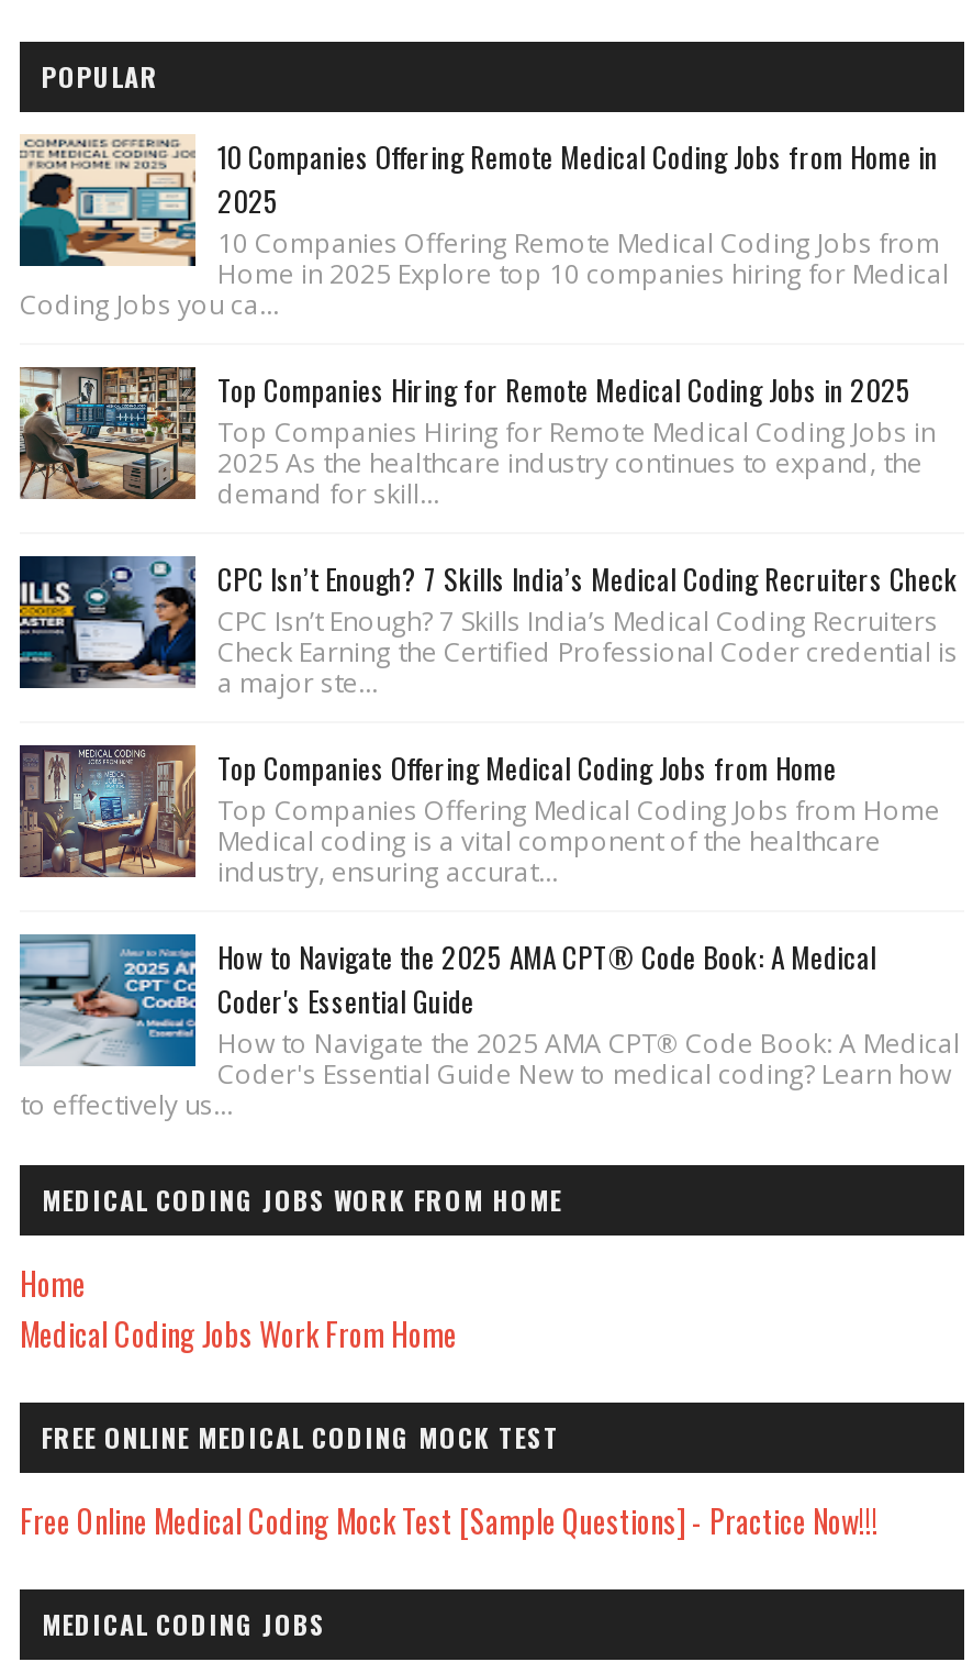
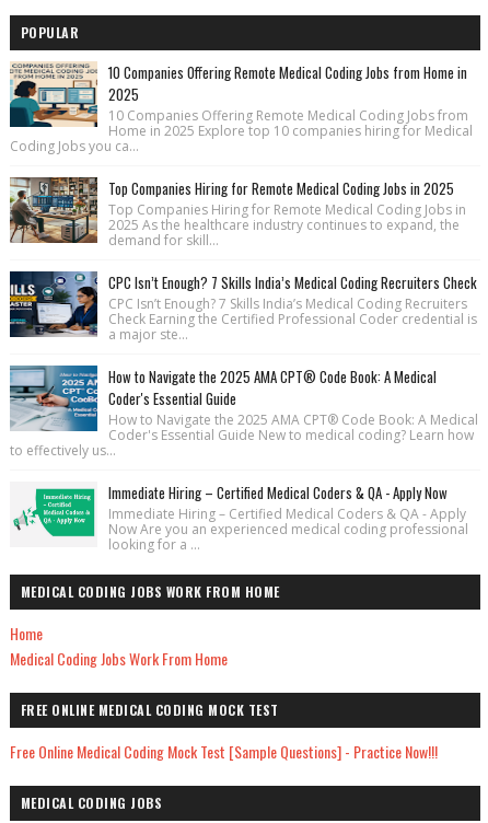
- [image]
- Top Companies Offering Medical Coding Jobs from Home
- Top Companies Offering Medical Coding Jobs from Home
- Medical coding is a vital component of the healthcare
- industry, ensuring accurat...

moved up: [image] | How to Navigate the 2025 AMA CPT® Code Book: A Medical | Coder's Essential Guide | How to Navigate the 2025 AMA CPT® Code Book: A Medical | Coder's Essential Guide New to medical coding? Learn how | to effectively us...

+ [image]
+ Immediate Hiring – Certified Medical Coders & QA - Apply Now
+ Immediate Hiring – Certified Medical Coders & QA - Apply
+ Now Are you an experienced medical coding professional
+ looking for a ...
